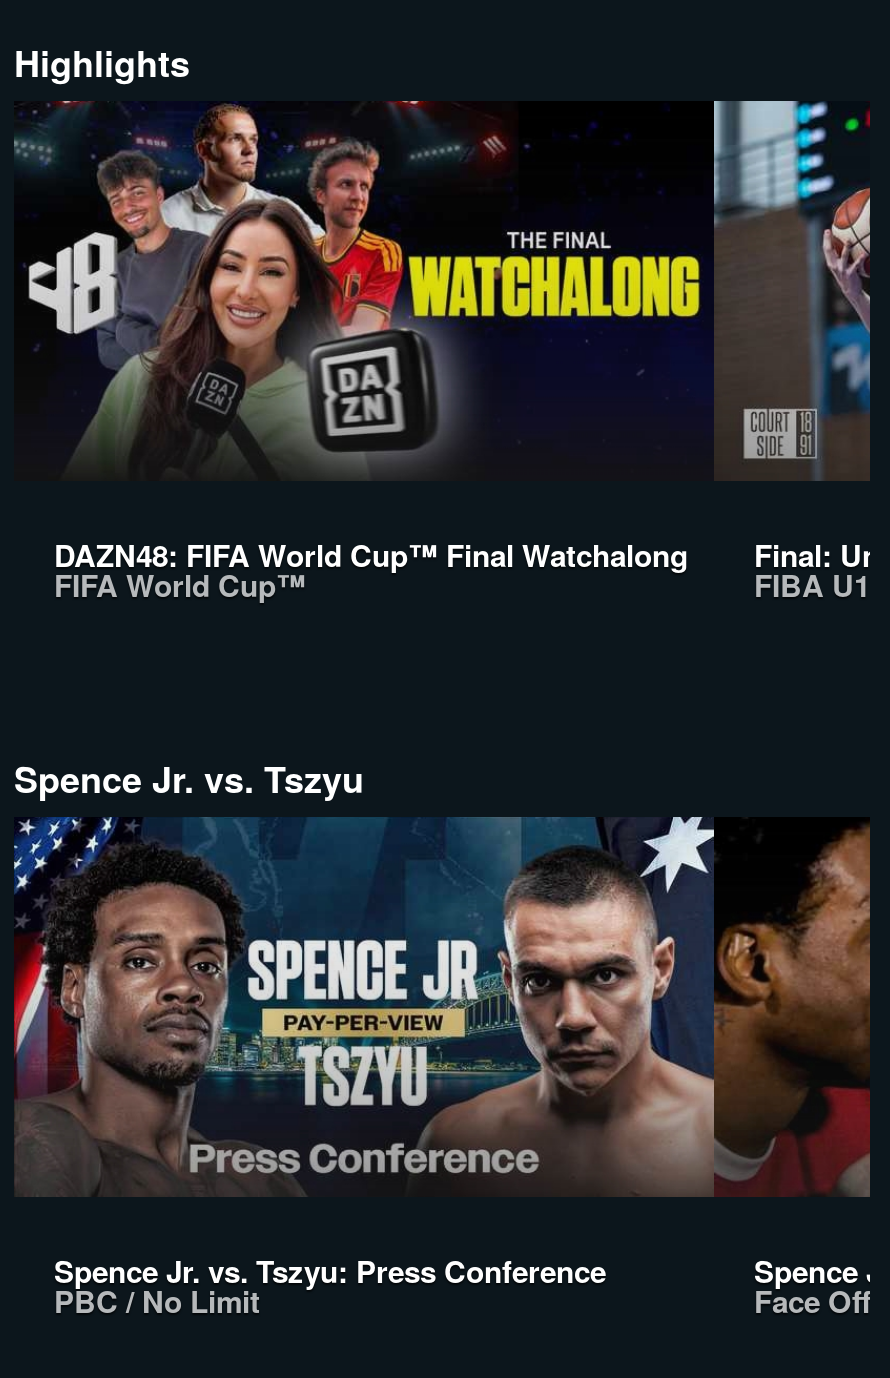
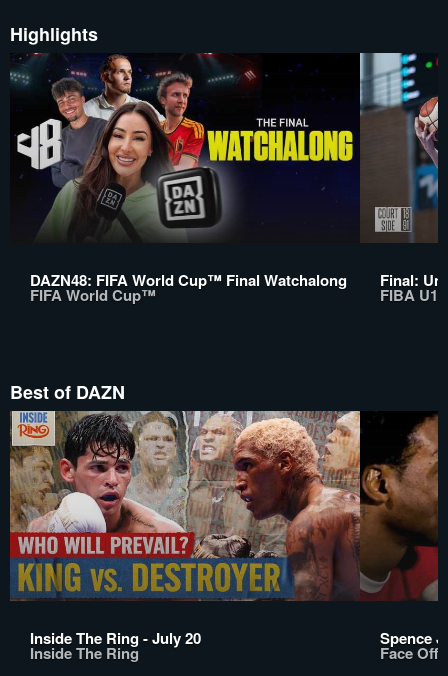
- Spence Jr. vs. Tszyu
+ Best of DAZN

- [image]
- Spence Jr. vs. Tszyu: Press Conference
- PBC / No Limit
+ [image]
+ Inside The Ring - July 20
+ Inside The Ring
